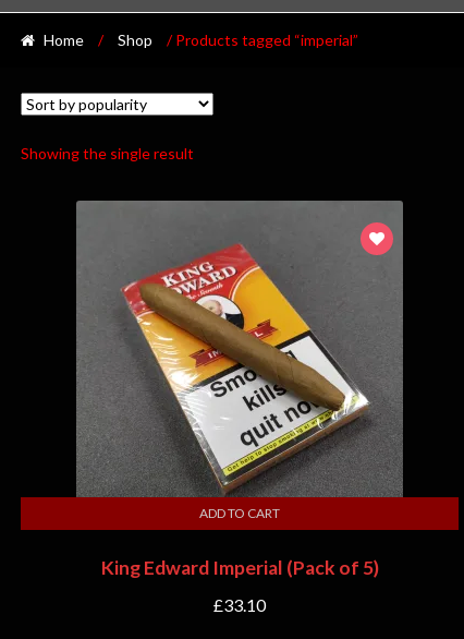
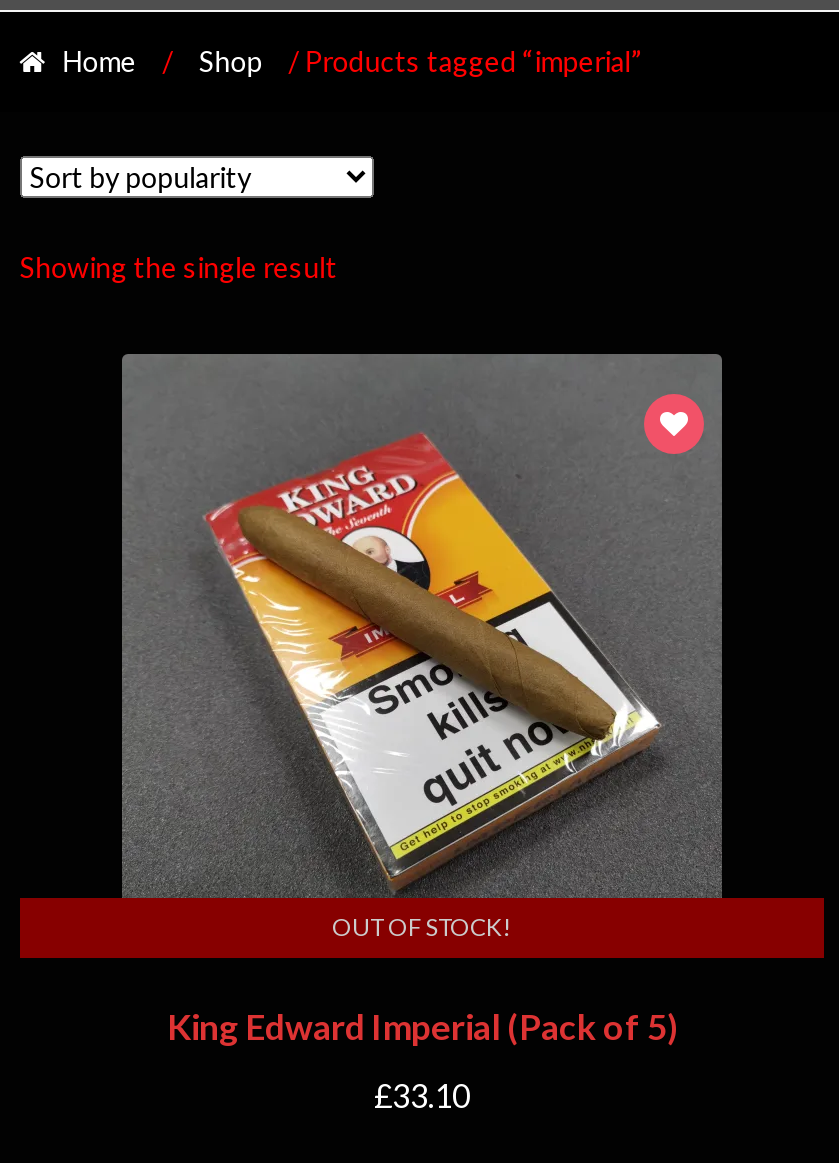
- ADD TO CART
+ OUT OF STOCK!
